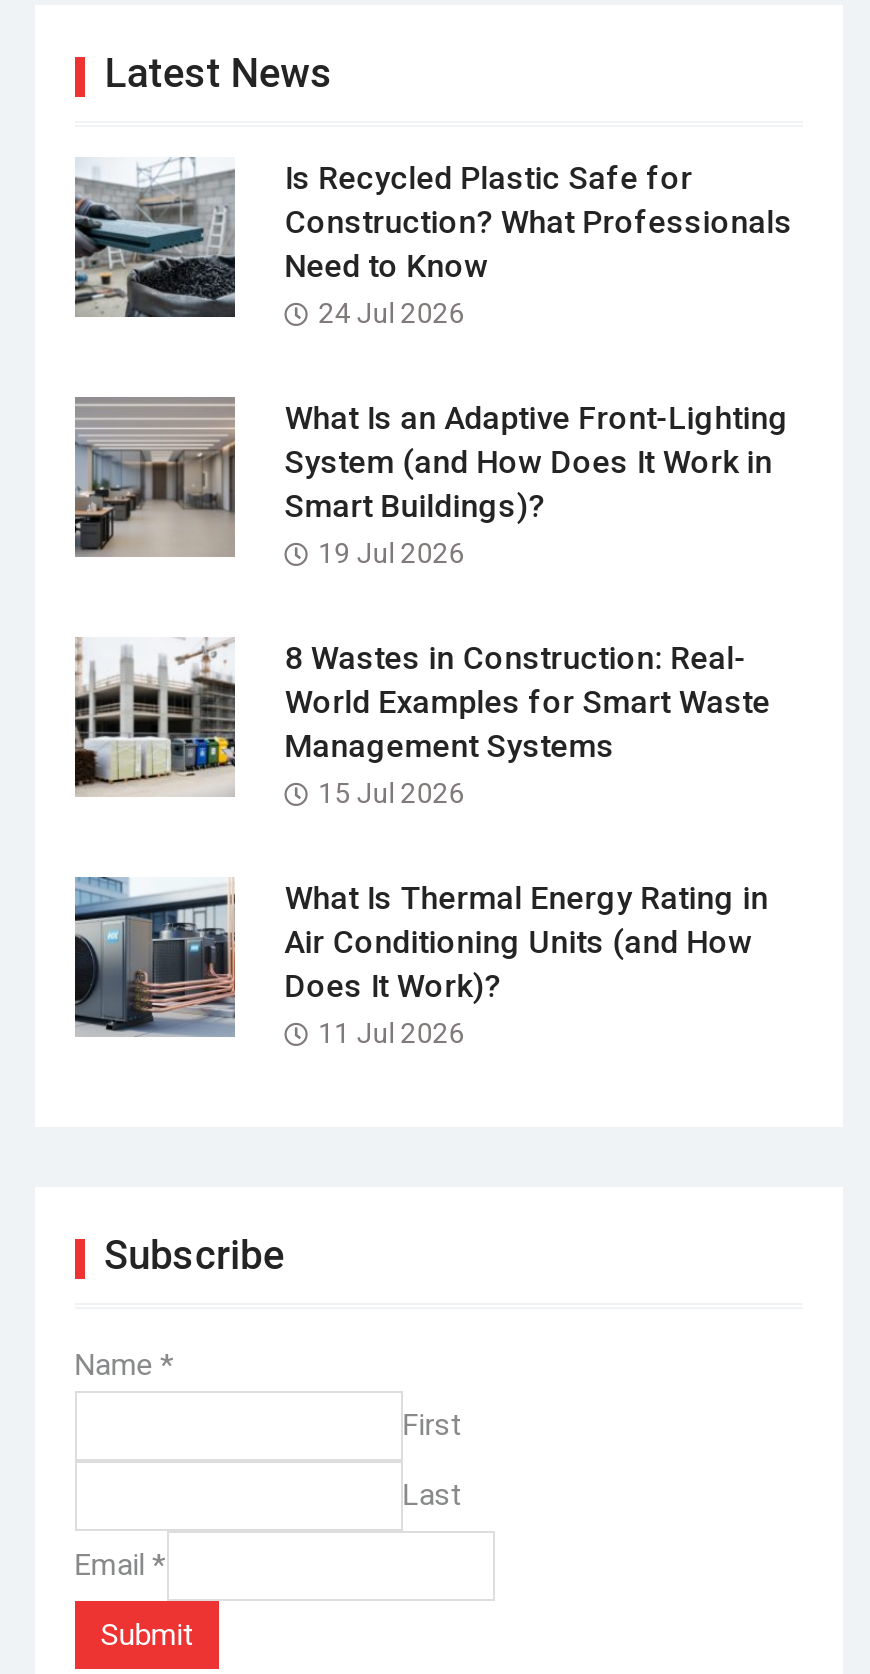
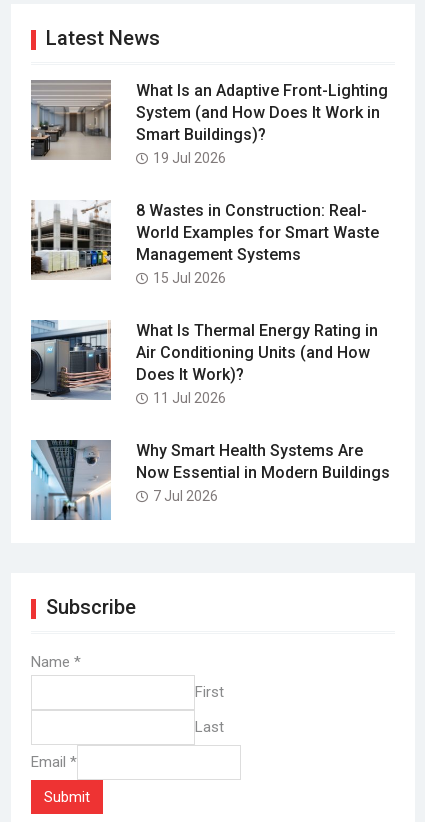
- [image]
- Is Recycled Plastic Safe for
- Construction? What Professionals
- Need to Know
- 24 Jul 2026

moved up: [image] | What Is an Adaptive Front-Lighting | System (and How Does It Work in | ... | Does It Work)? | 11 Jul 2026

+ [image]
+ Why Smart Health Systems Are
+ Now Essential in Modern Buildings
+ 7 Jul 2026
